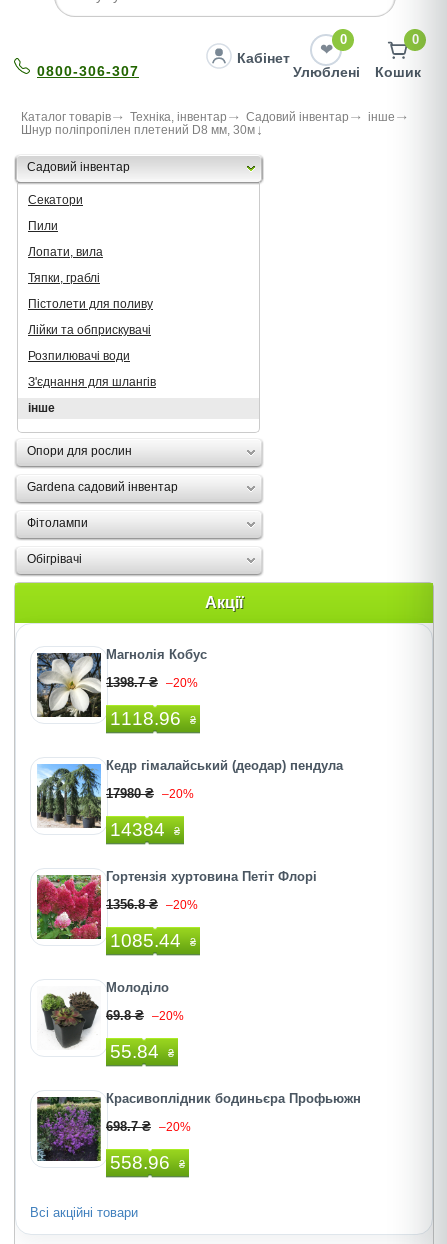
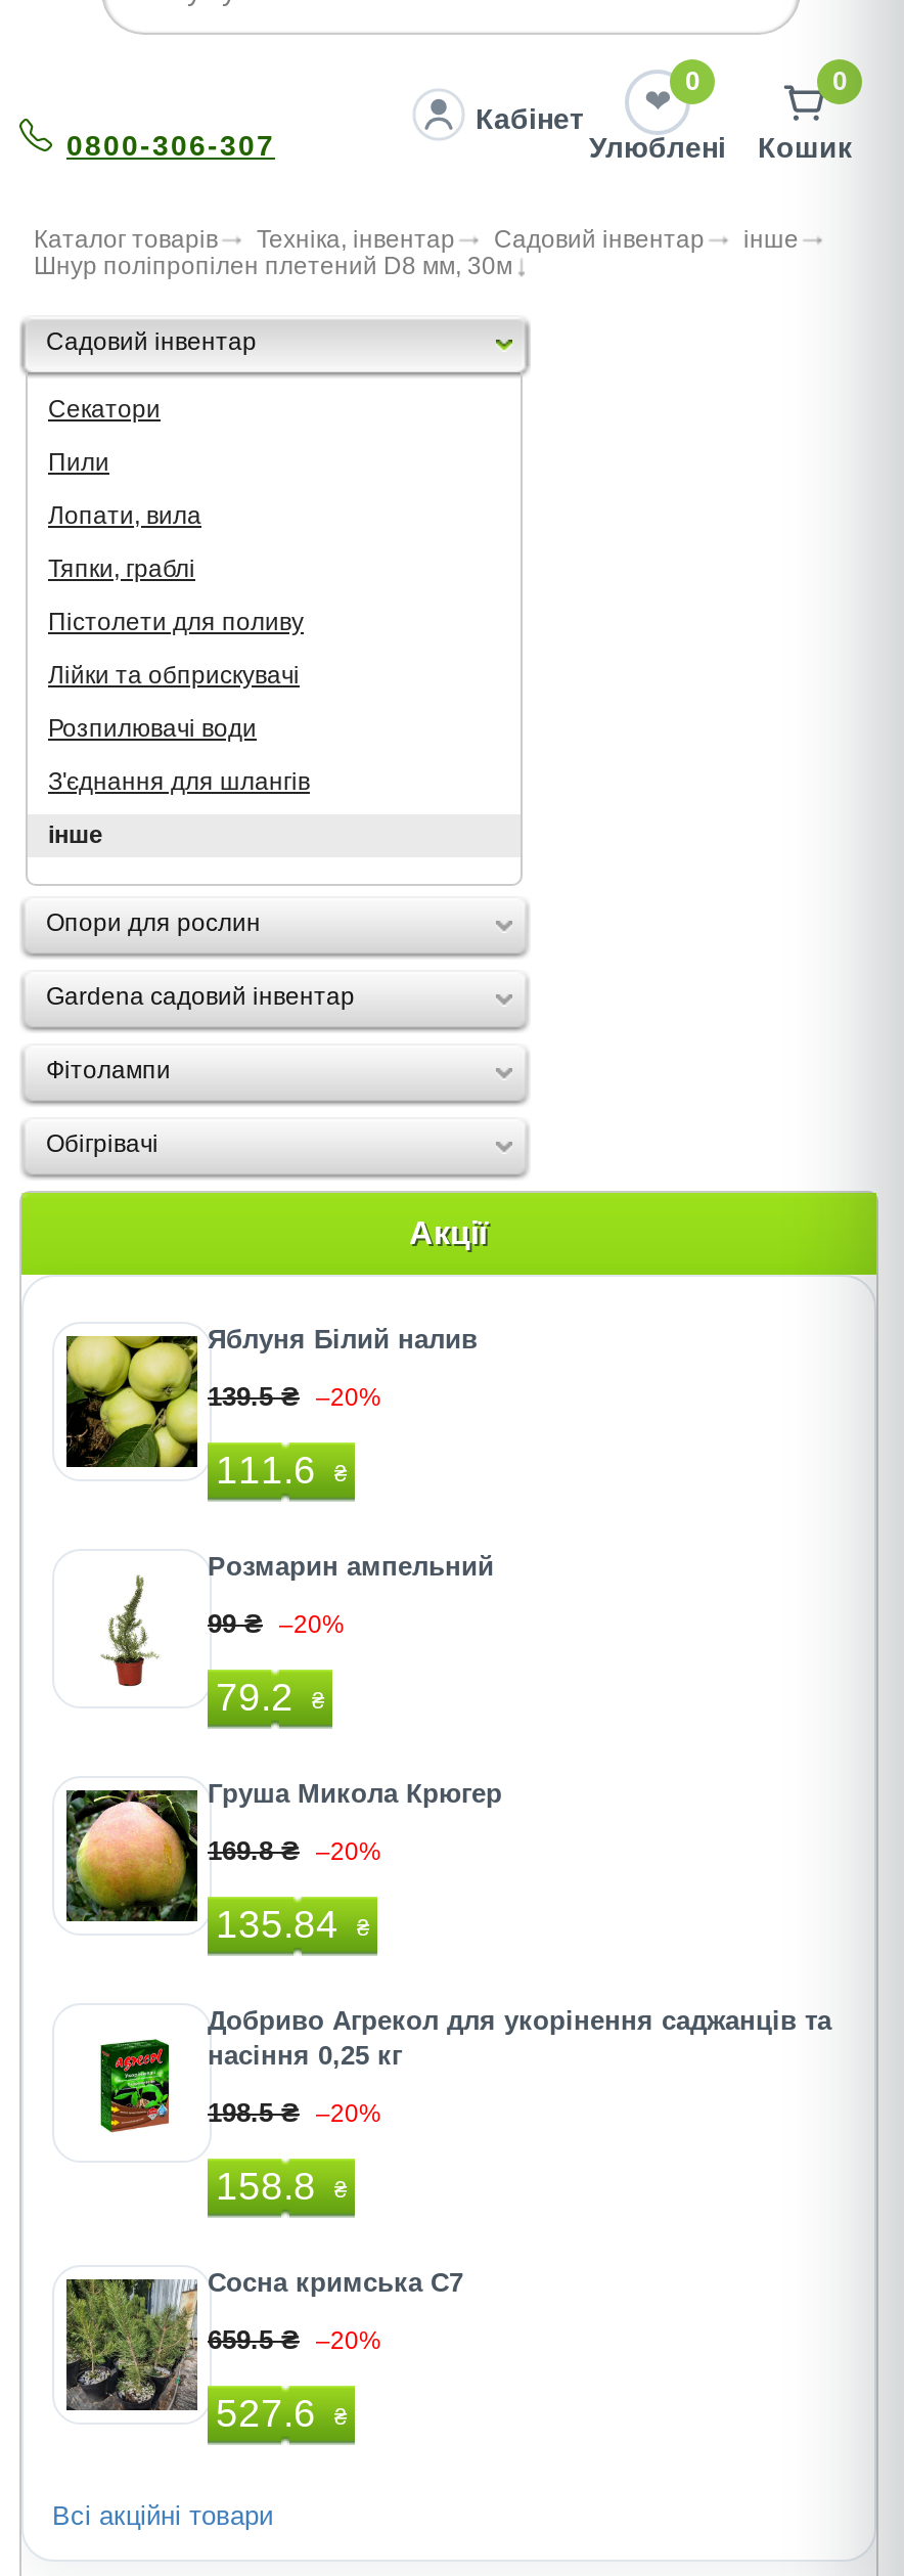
- [image]
- Магнолія Кобус
+ [image]
+ Яблуня Білий налив

- 1398.7 ₴ –20%
+ 139.5 ₴ –20%

- 1118.96 ₴
+ 111.6 ₴

- [image]
- Кедр гімалайський (деодар) пендула
+ [image]
+ Розмарин ампельний

- 17980 ₴ –20%
+ 99 ₴ –20%

- 14384 ₴
+ 79.2 ₴

- [image]
- Гортензія хуртовина Петіт Флорі
+ [image]
+ Груша Микола Крюгер

- 1356.8 ₴ –20%
+ 169.8 ₴ –20%

- 1085.44 ₴
+ 135.84 ₴

- [image]
- Молоділо
+ [image]
+ Добриво Агрекол для укорінення саджанців та
+ насіння 0,25 кг

- 69.8 ₴ –20%
+ 198.5 ₴ –20%

- 55.84 ₴
+ 158.8 ₴

- [image]
- Красивоплідник бодиньєра Профьюжн
+ [image]
+ Сосна кримська С7

- 698.7 ₴ –20%
+ 659.5 ₴ –20%

- 558.96 ₴
+ 527.6 ₴
